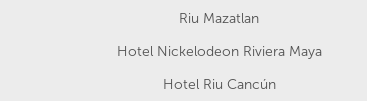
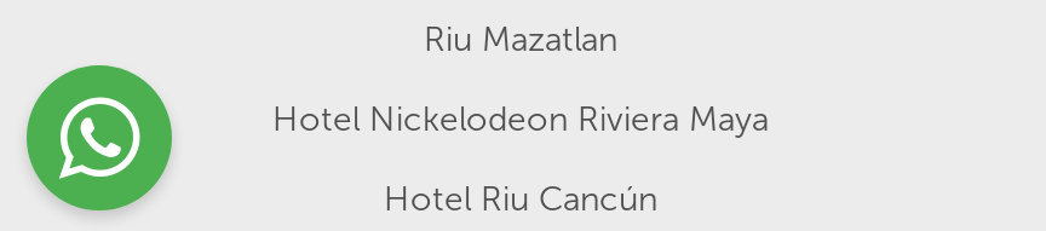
+ [image]
